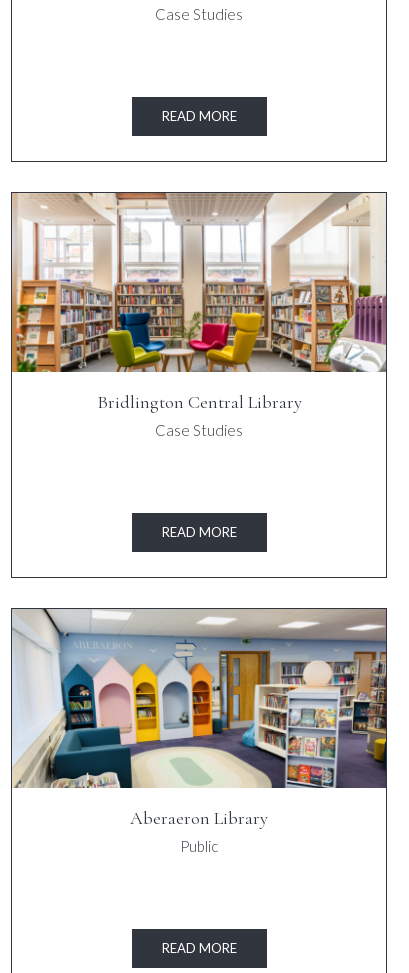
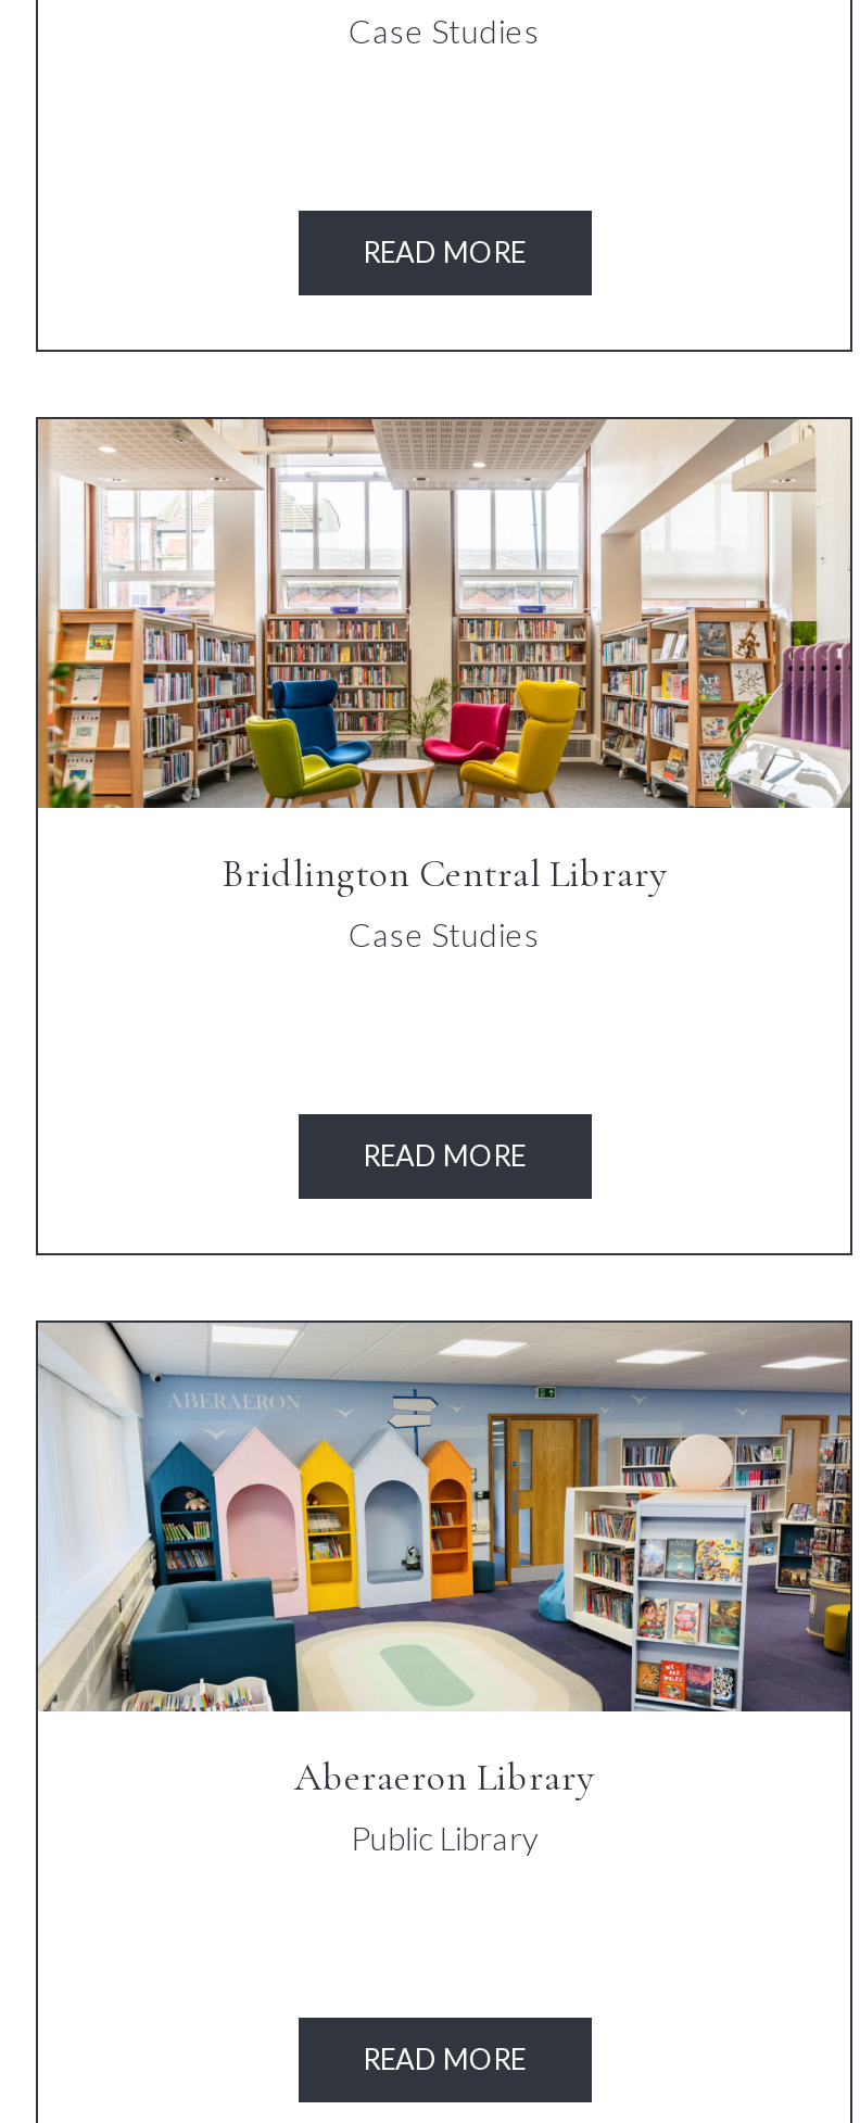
- Public
+ Public Library
